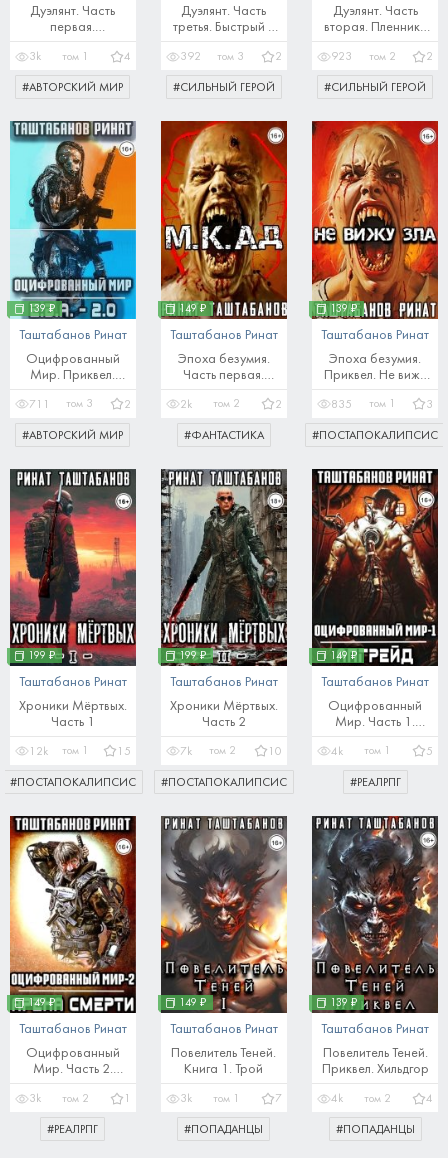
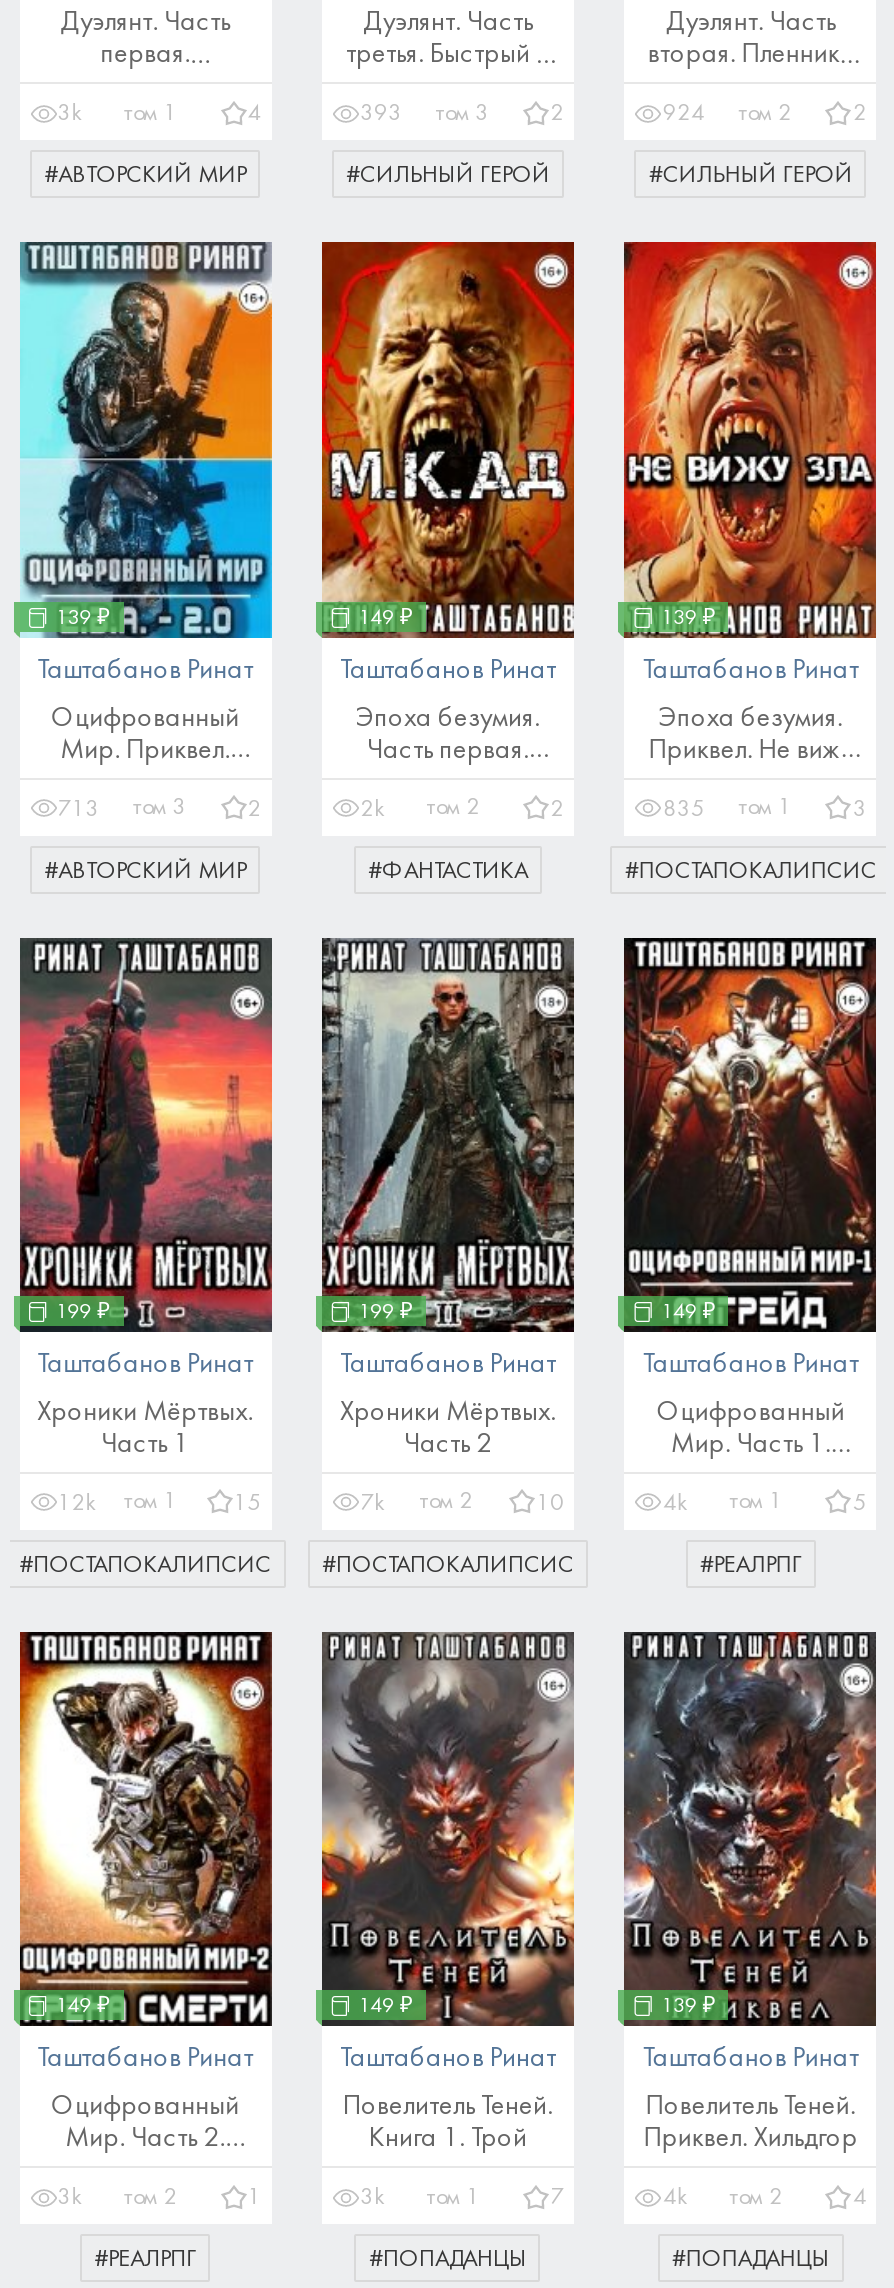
- 392
+ 393

- 923 том 2
+ 924 том 2

- 711 том 3
+ 713 том 3
